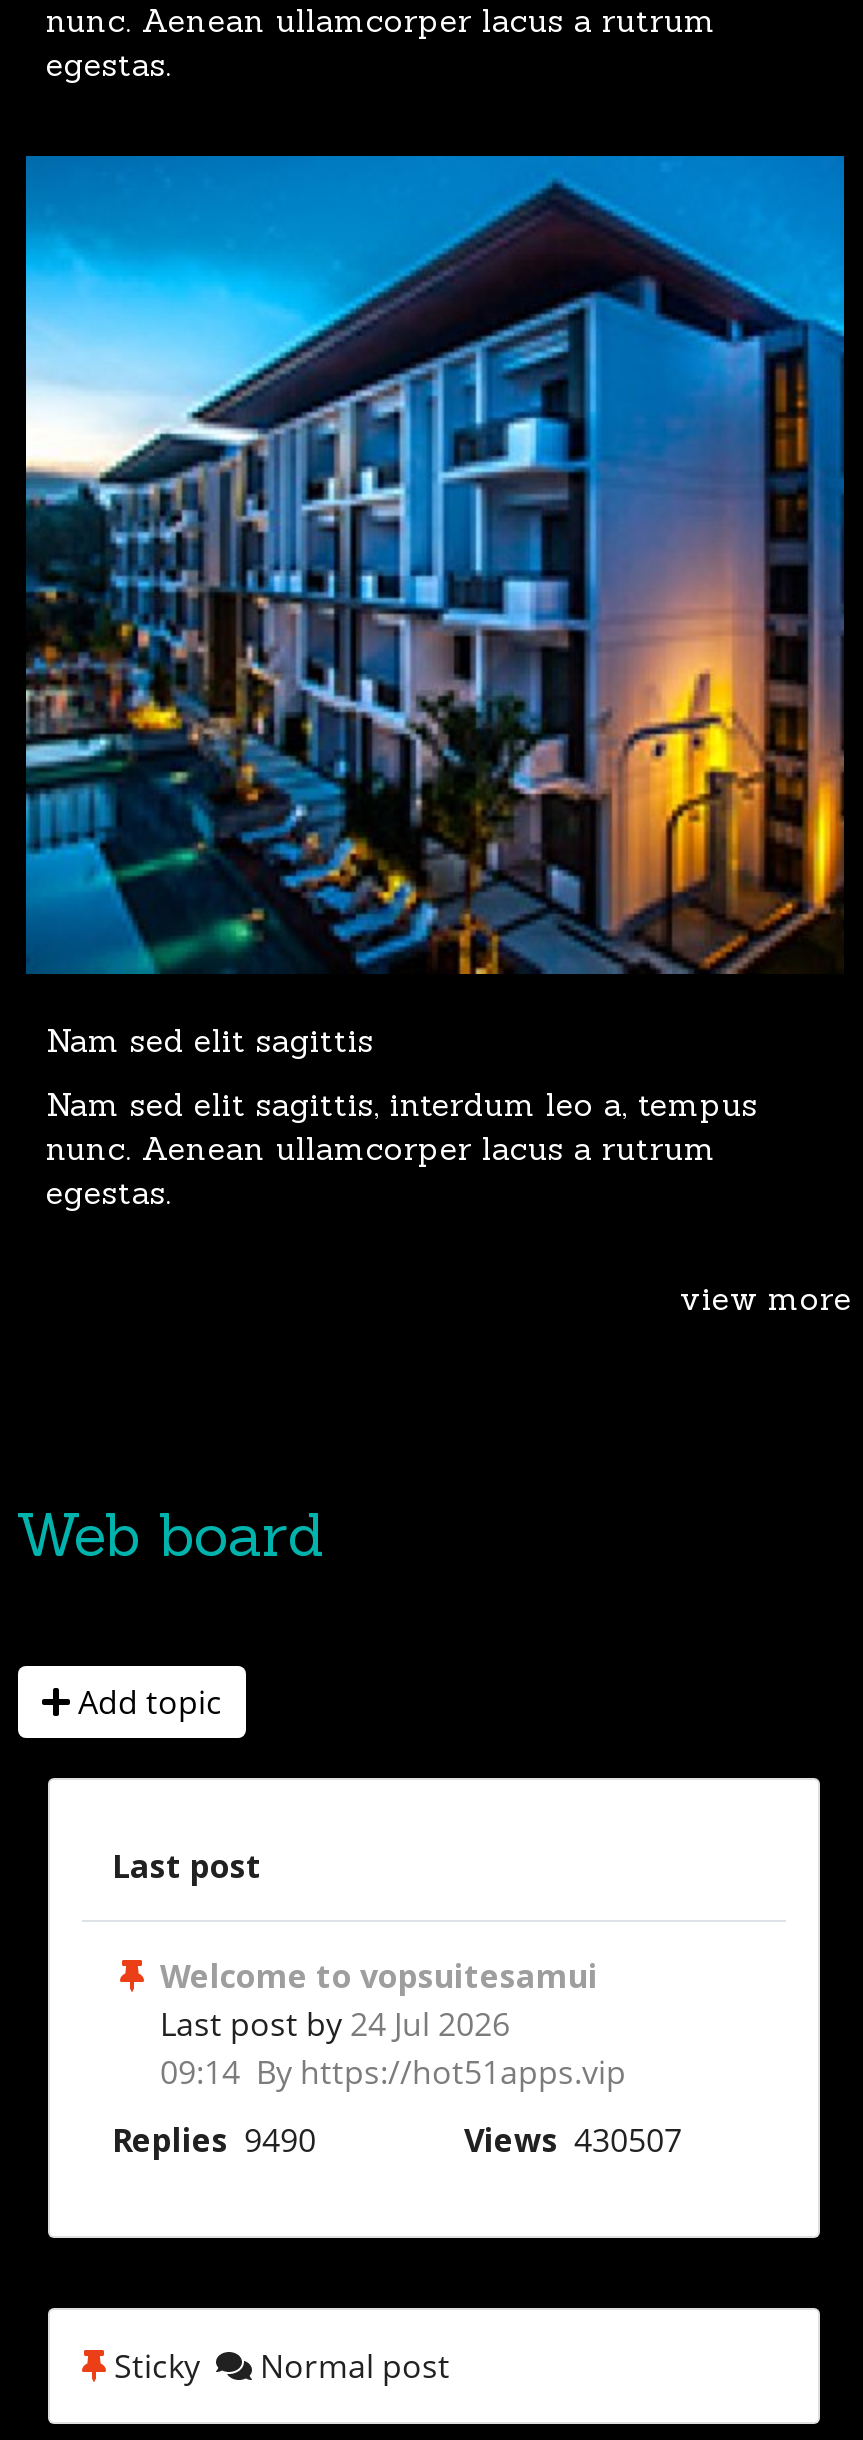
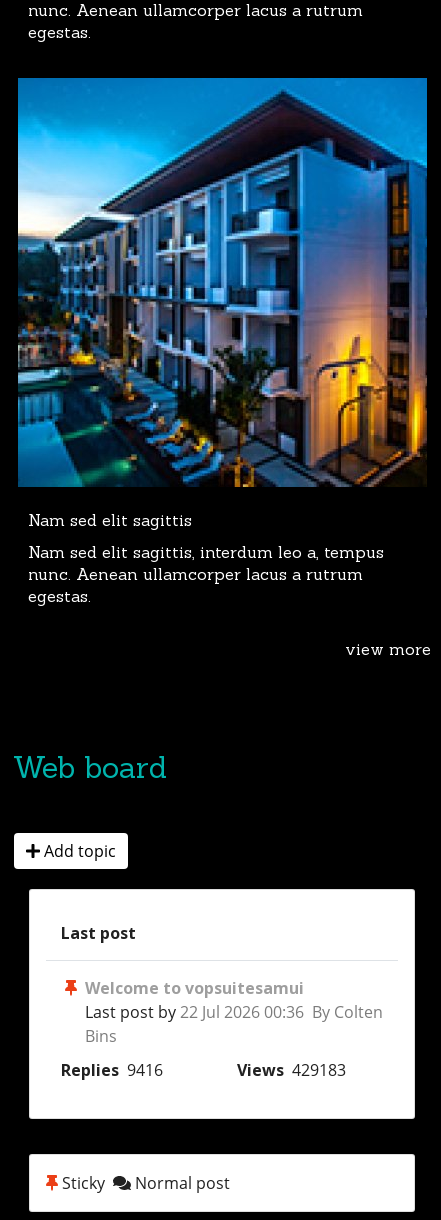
- Last post by 24 Jul 2026
- 09:14 By https://hot51apps.vip
+ Last post by 22 Jul 2026 00:36 By Colten
+ Bins

- Replies 9490
- Views 430507
+ Replies 9416
+ Views 429183
